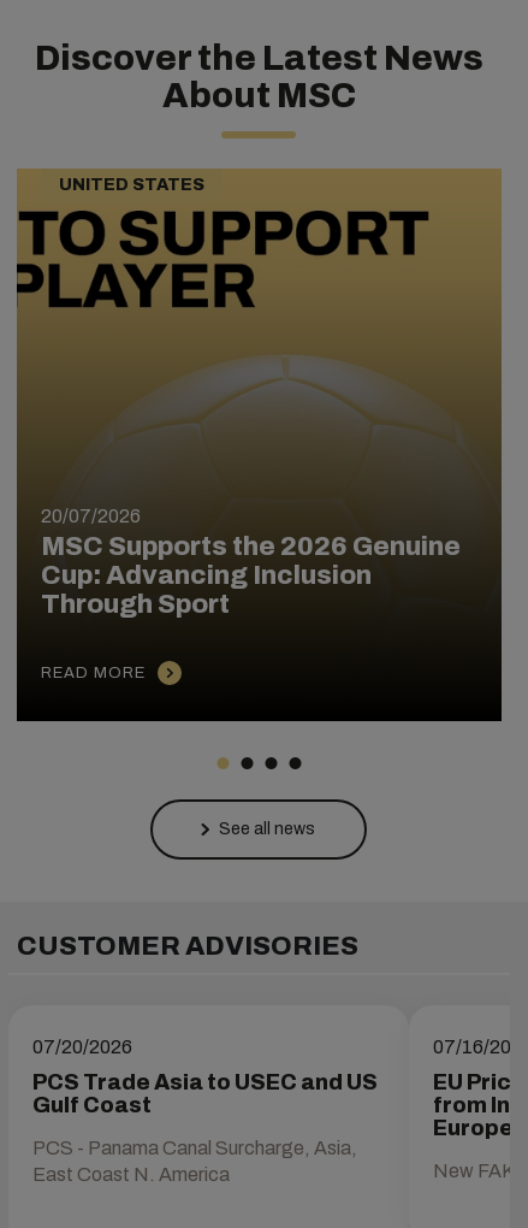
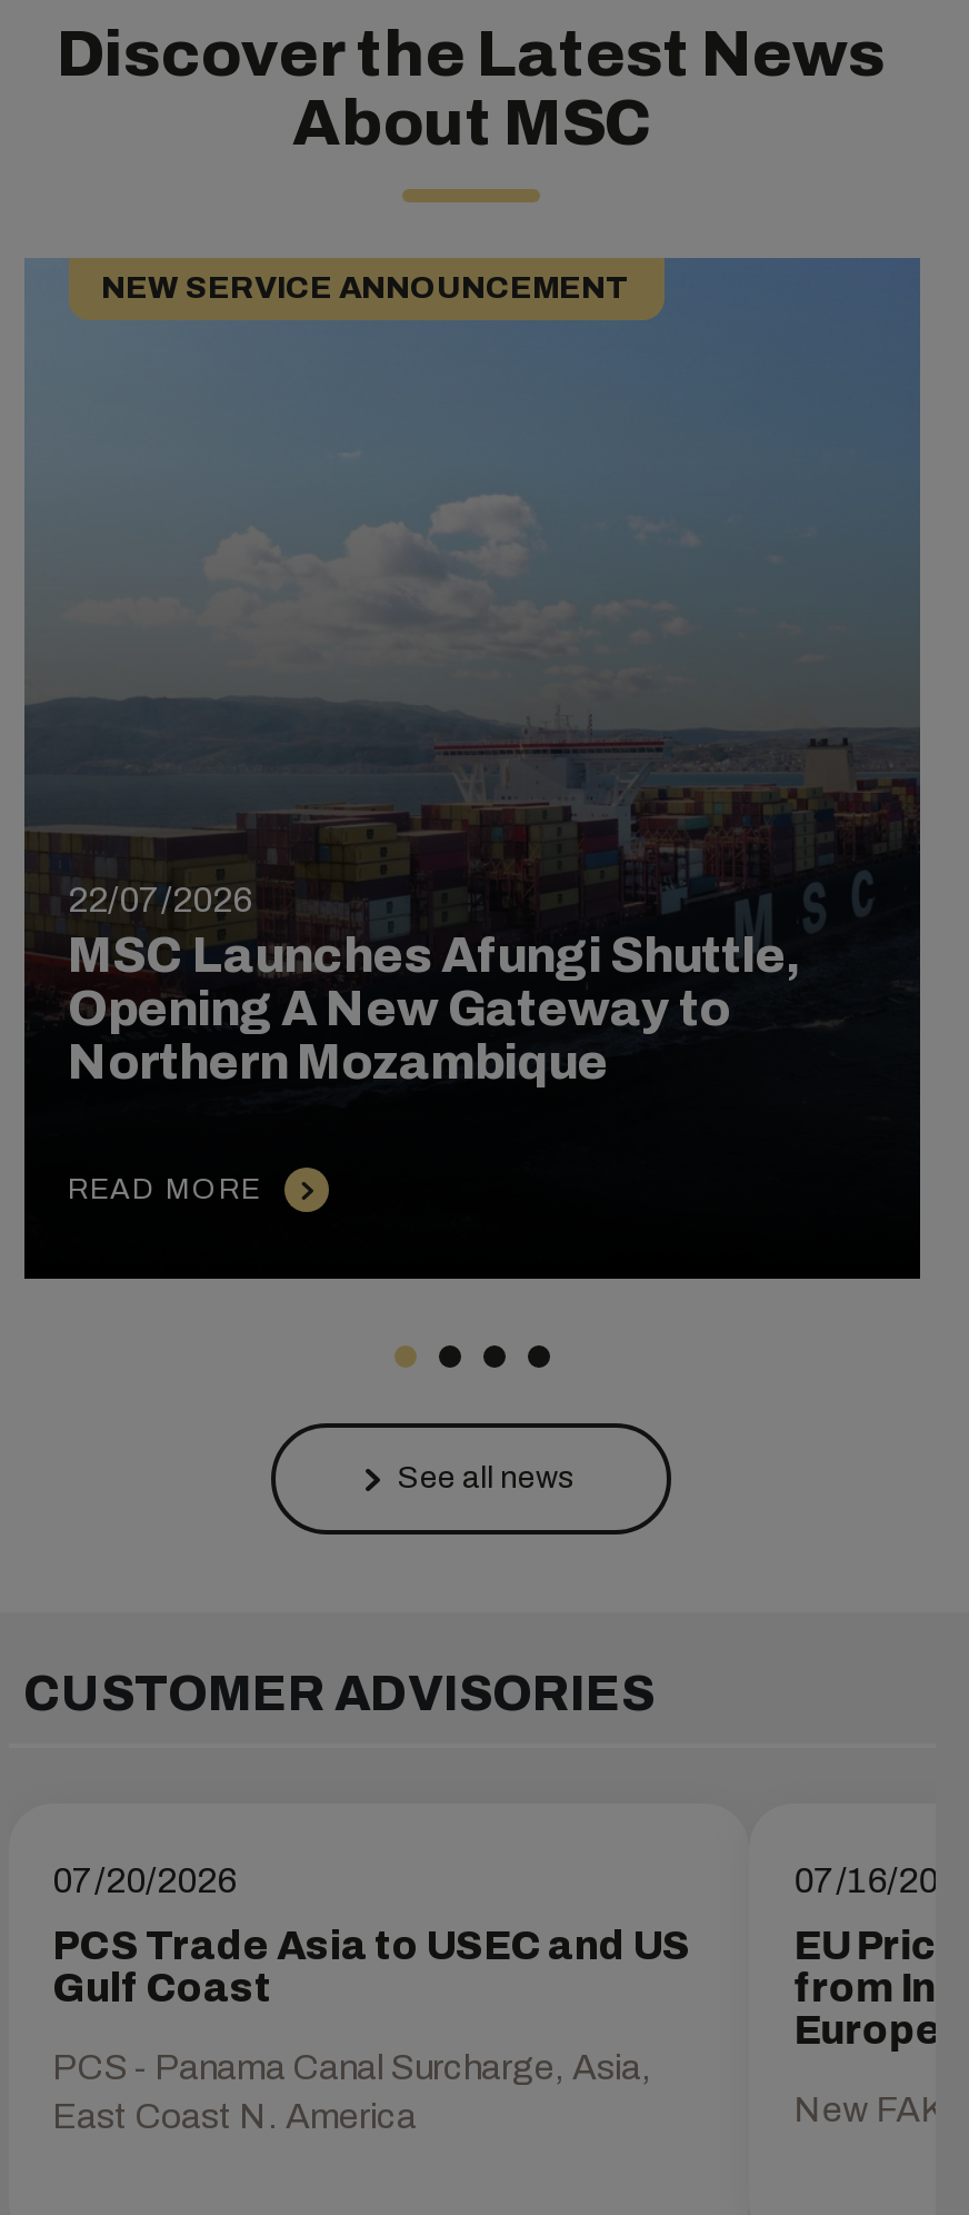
- [image]
- UNITED STATES
+ [image]
+ NEW SERVICE ANNOUNCEMENT

- 20/07/2026
- MSC Supports the 2026 Genuine
- Cup: Advancing Inclusion
- Through Sport
+ 22/07/2026
+ MSC Launches Afungi Shuttle,
+ Opening A New Gateway to
+ Northern Mozambique
